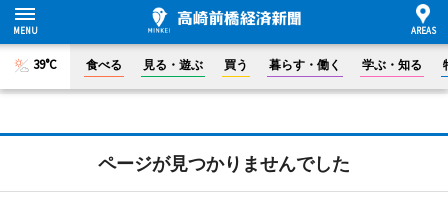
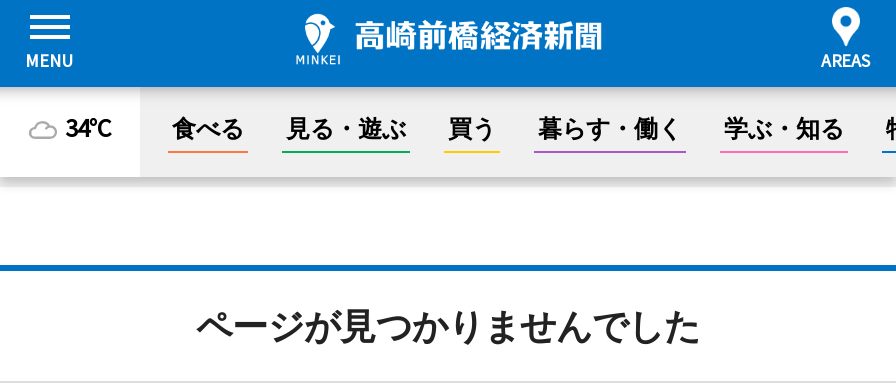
- 39°C
+ 34°C
